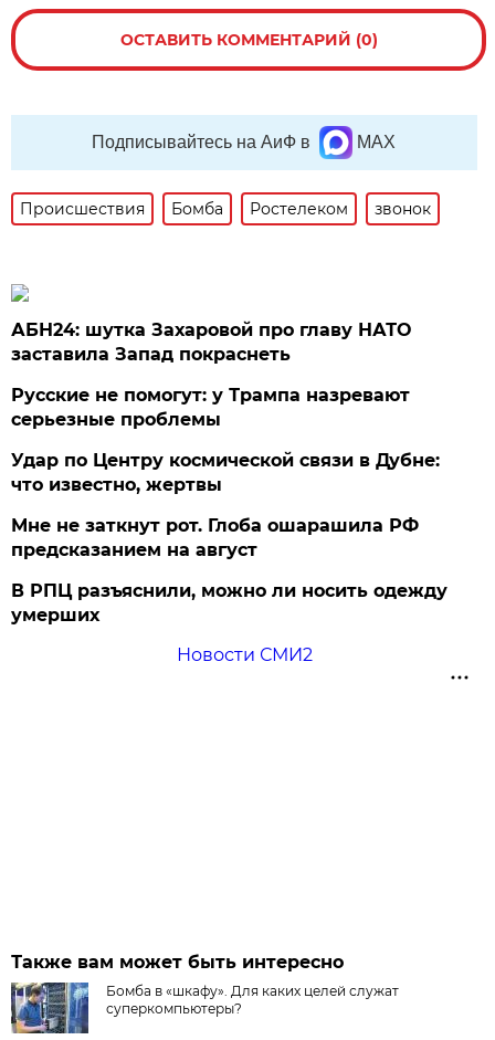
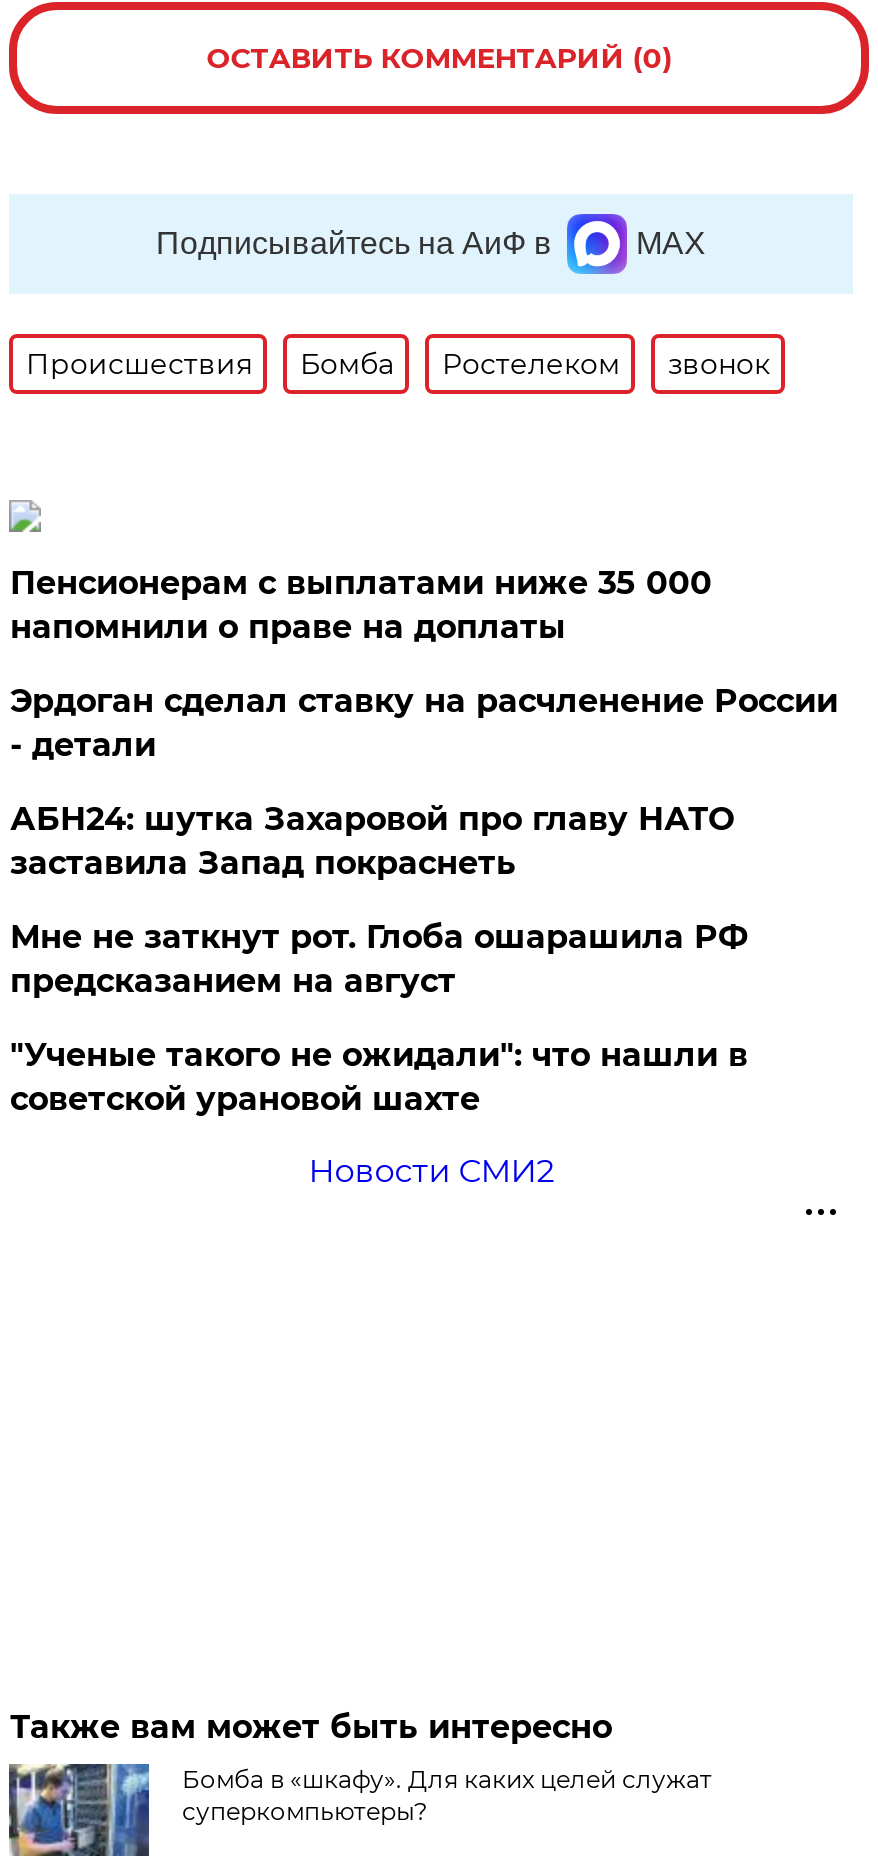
+ Пенсионерам с выплатами ниже 35 000
+ напомнили о праве на доплаты
+ Эрдоган сделал ставку на расчленение России
+ - детали

moved down: АБН24: шутка Захаровой про главу НАТО | заставила Запад покраснеть

- Русские не помогут: у Трампа назревают
- серьезные проблемы
- Удар по Центру космической связи в Дубне:
- что известно, жертвы

- В РПЦ разъяснили, можно ли носить одежду
- умерших
+ "Ученые такого не ожидали": что нашли в
+ советской урановой шахте
